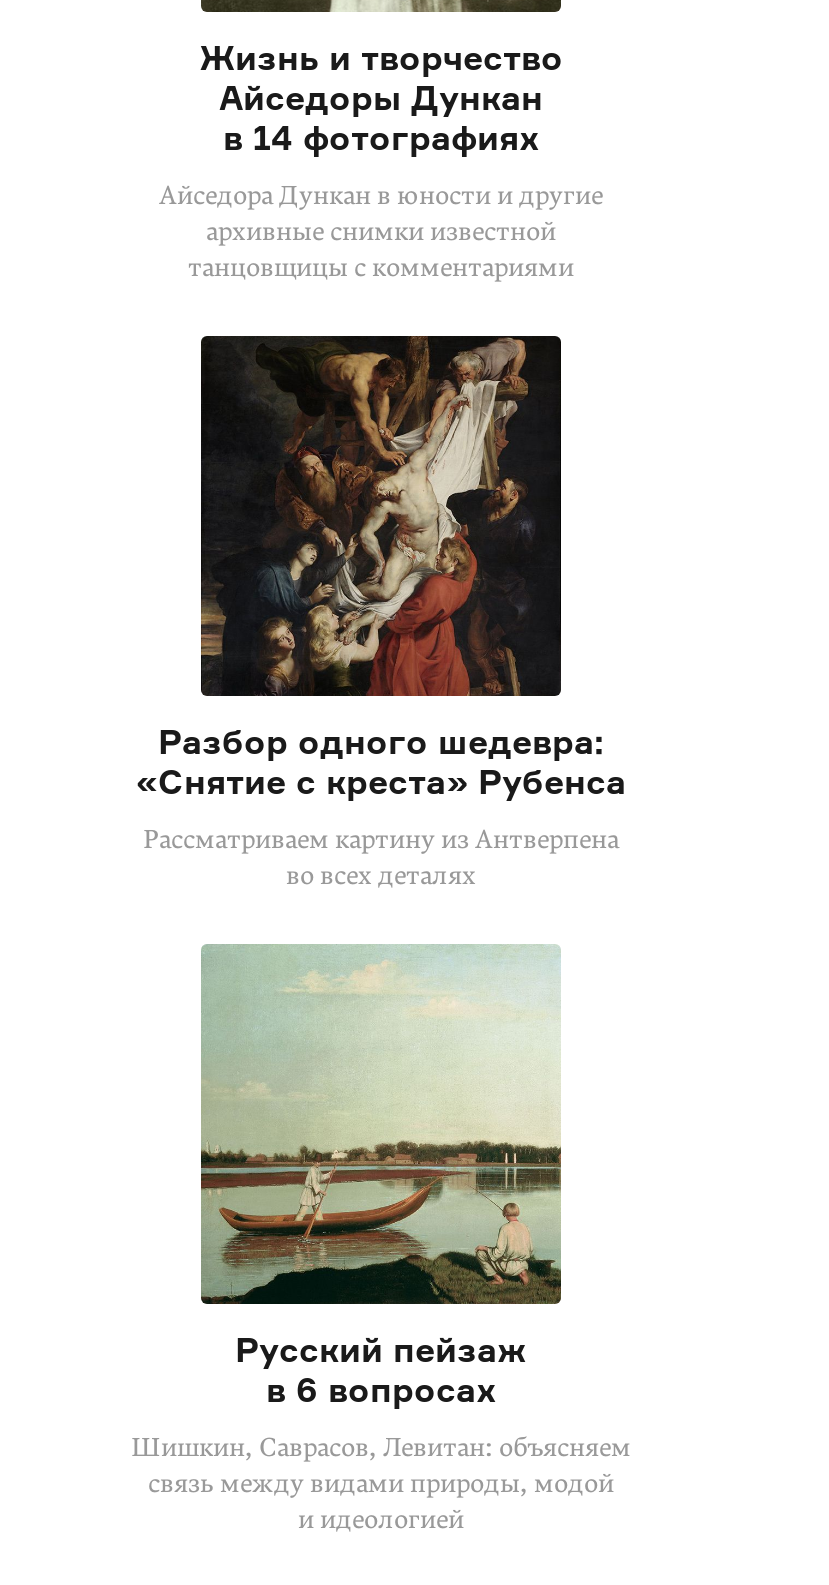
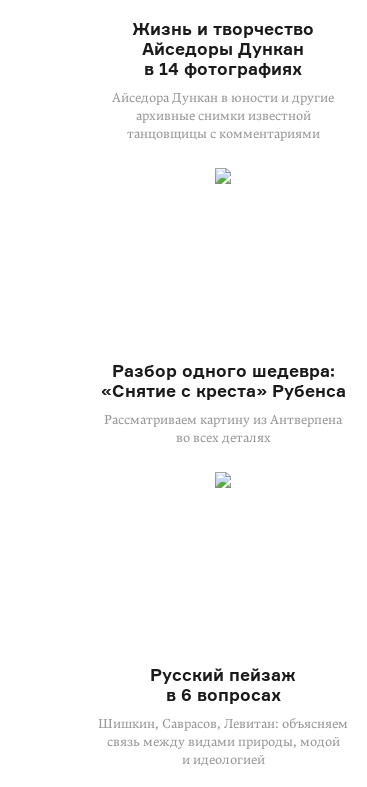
- [image]

- [image]
